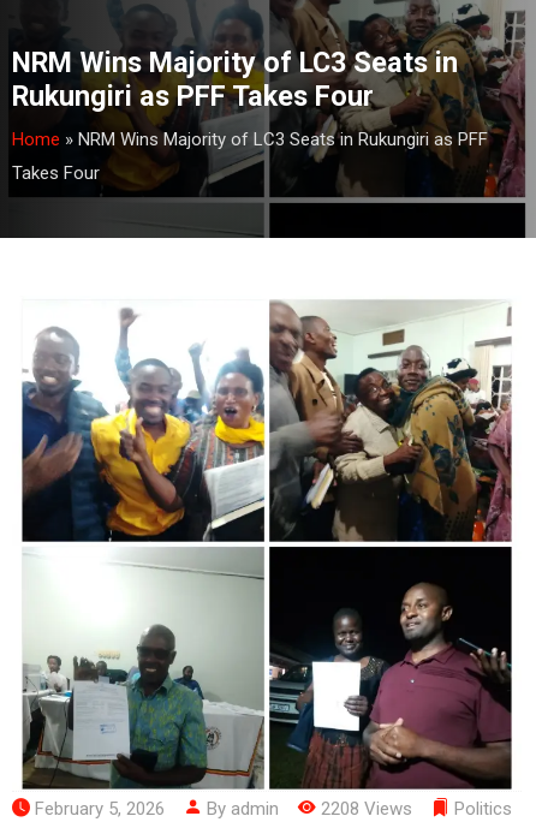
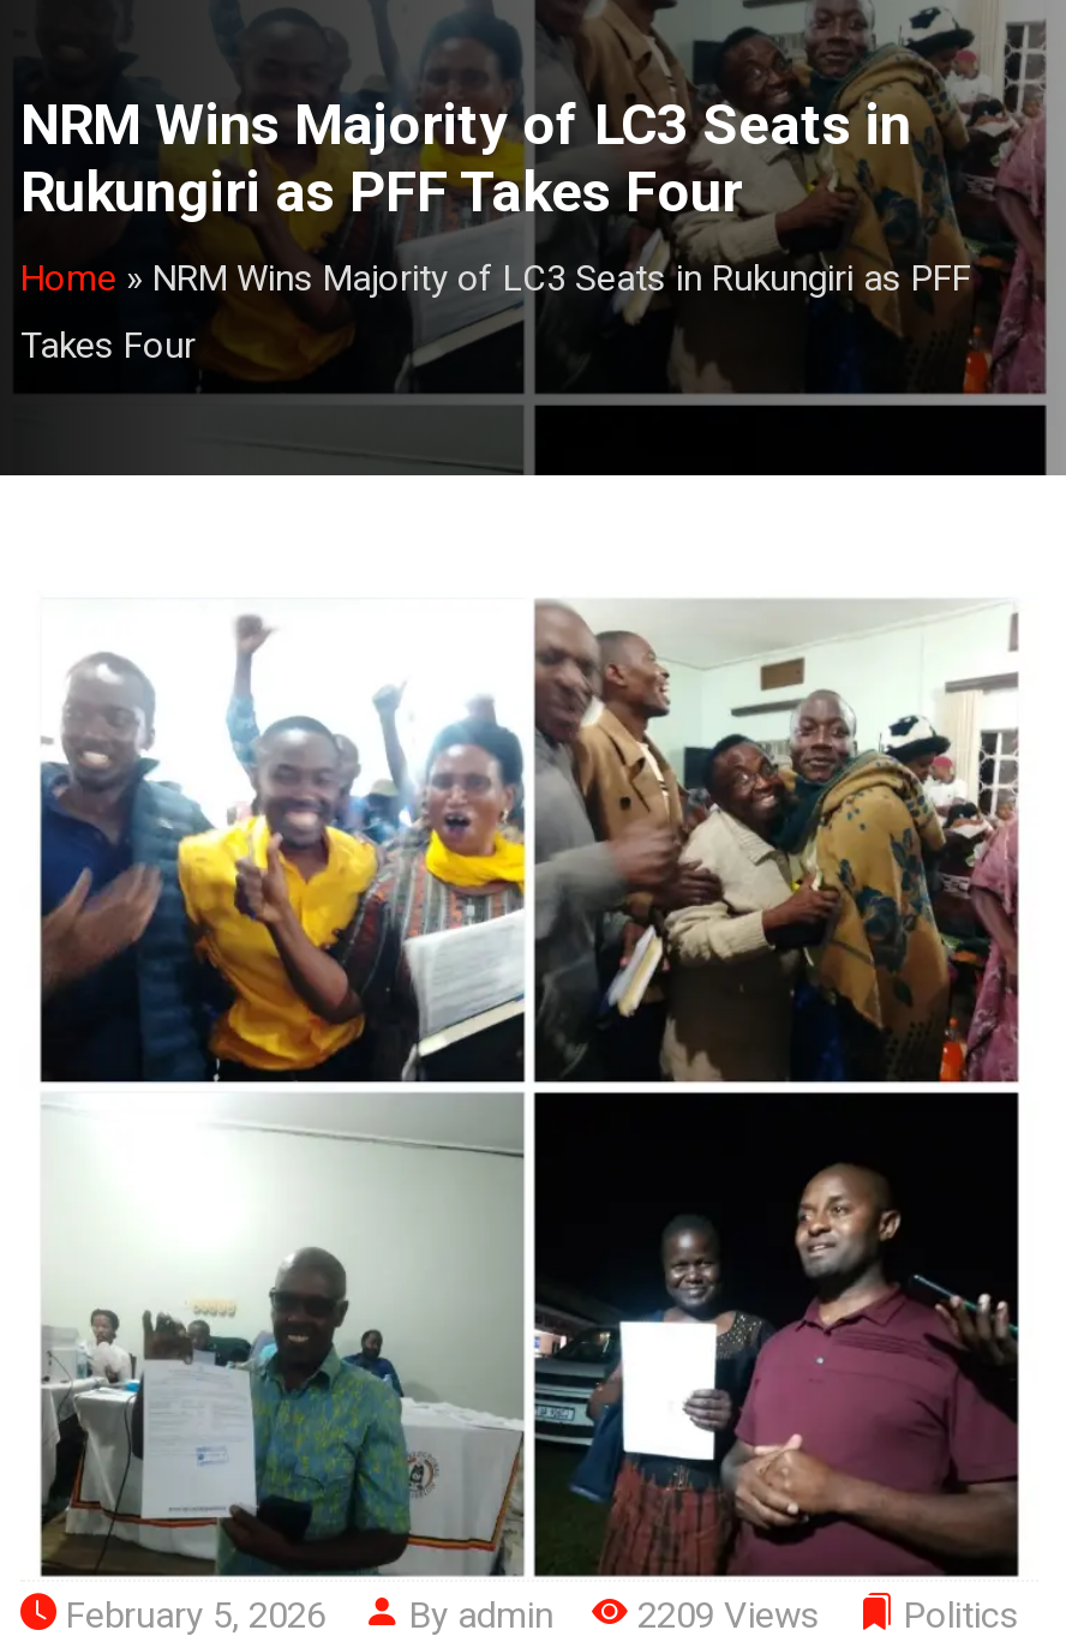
- February 5, 2026 By admin 2208 Views Politics
+ February 5, 2026 By admin 2209 Views Politics
